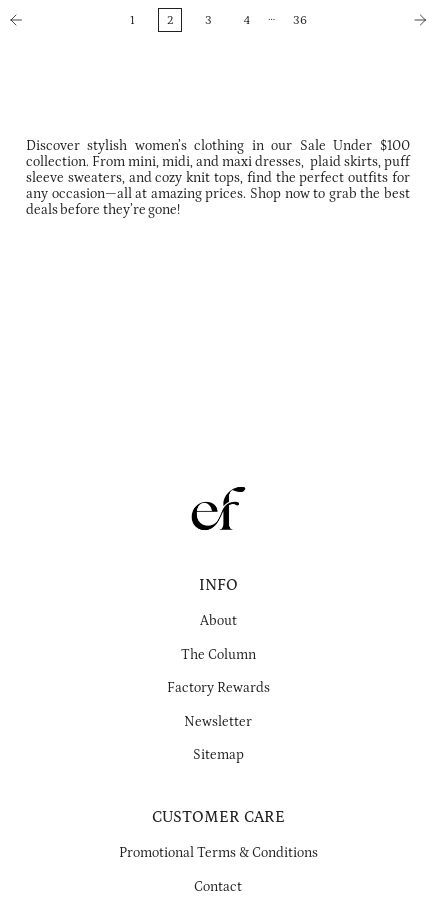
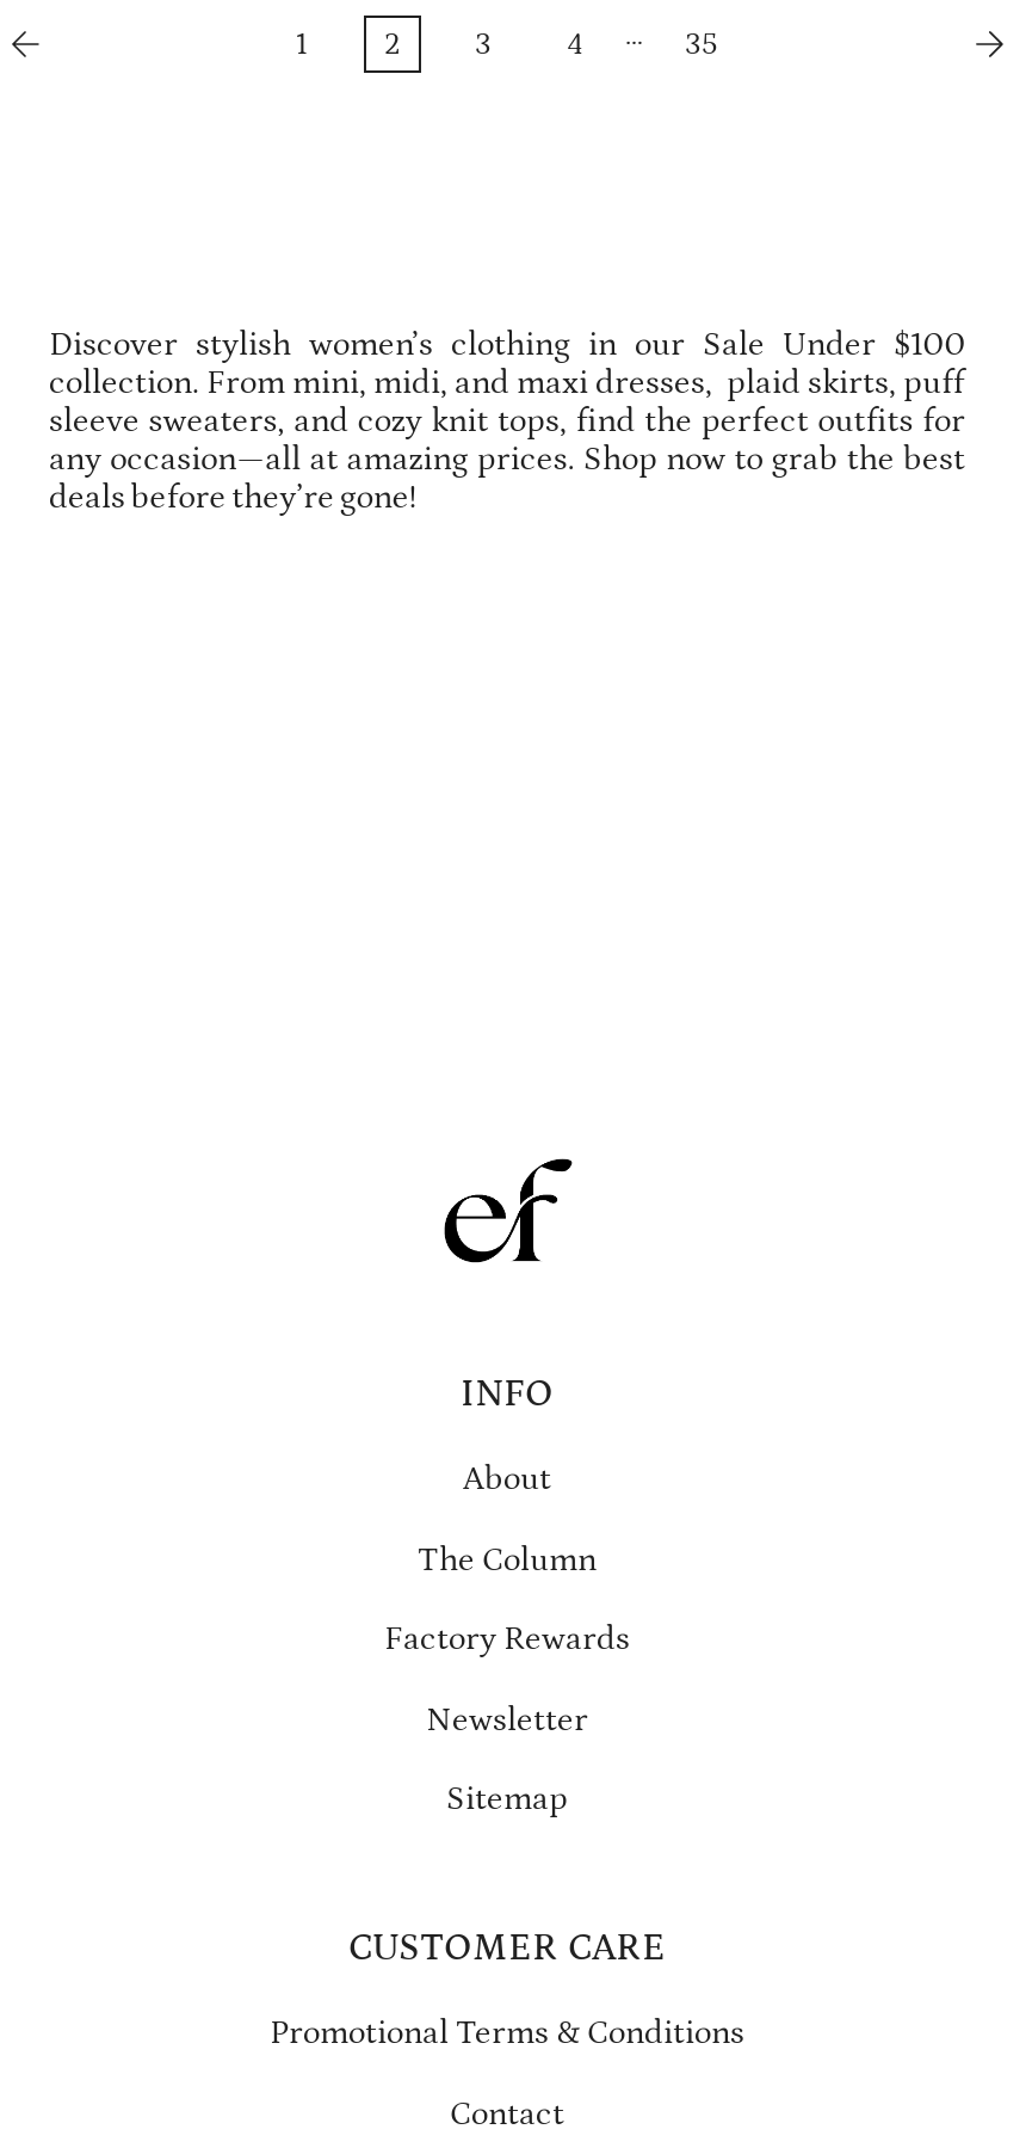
- 36
+ 35
